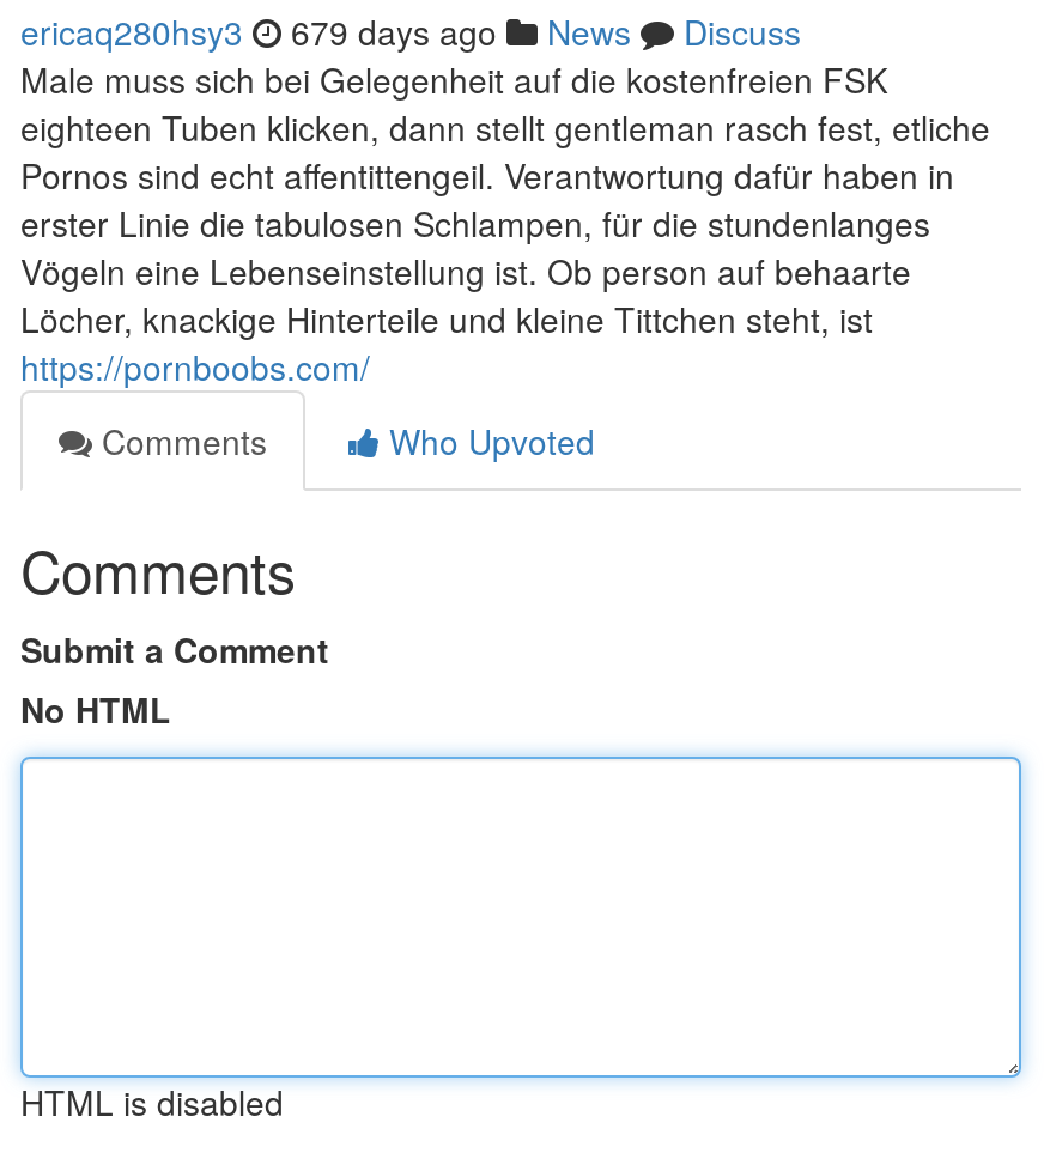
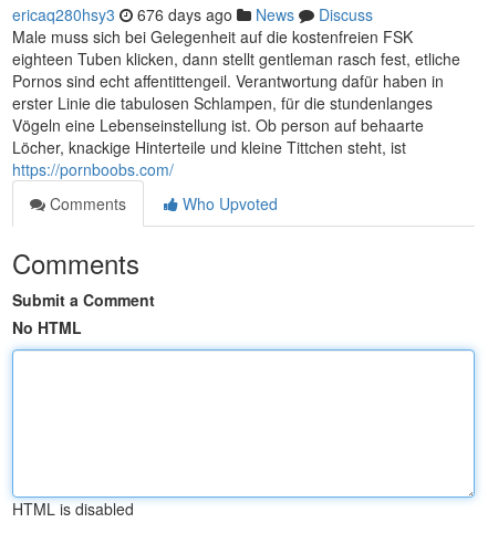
- ericaq280hsy3 679 days ago News Discuss
+ ericaq280hsy3 676 days ago News Discuss
